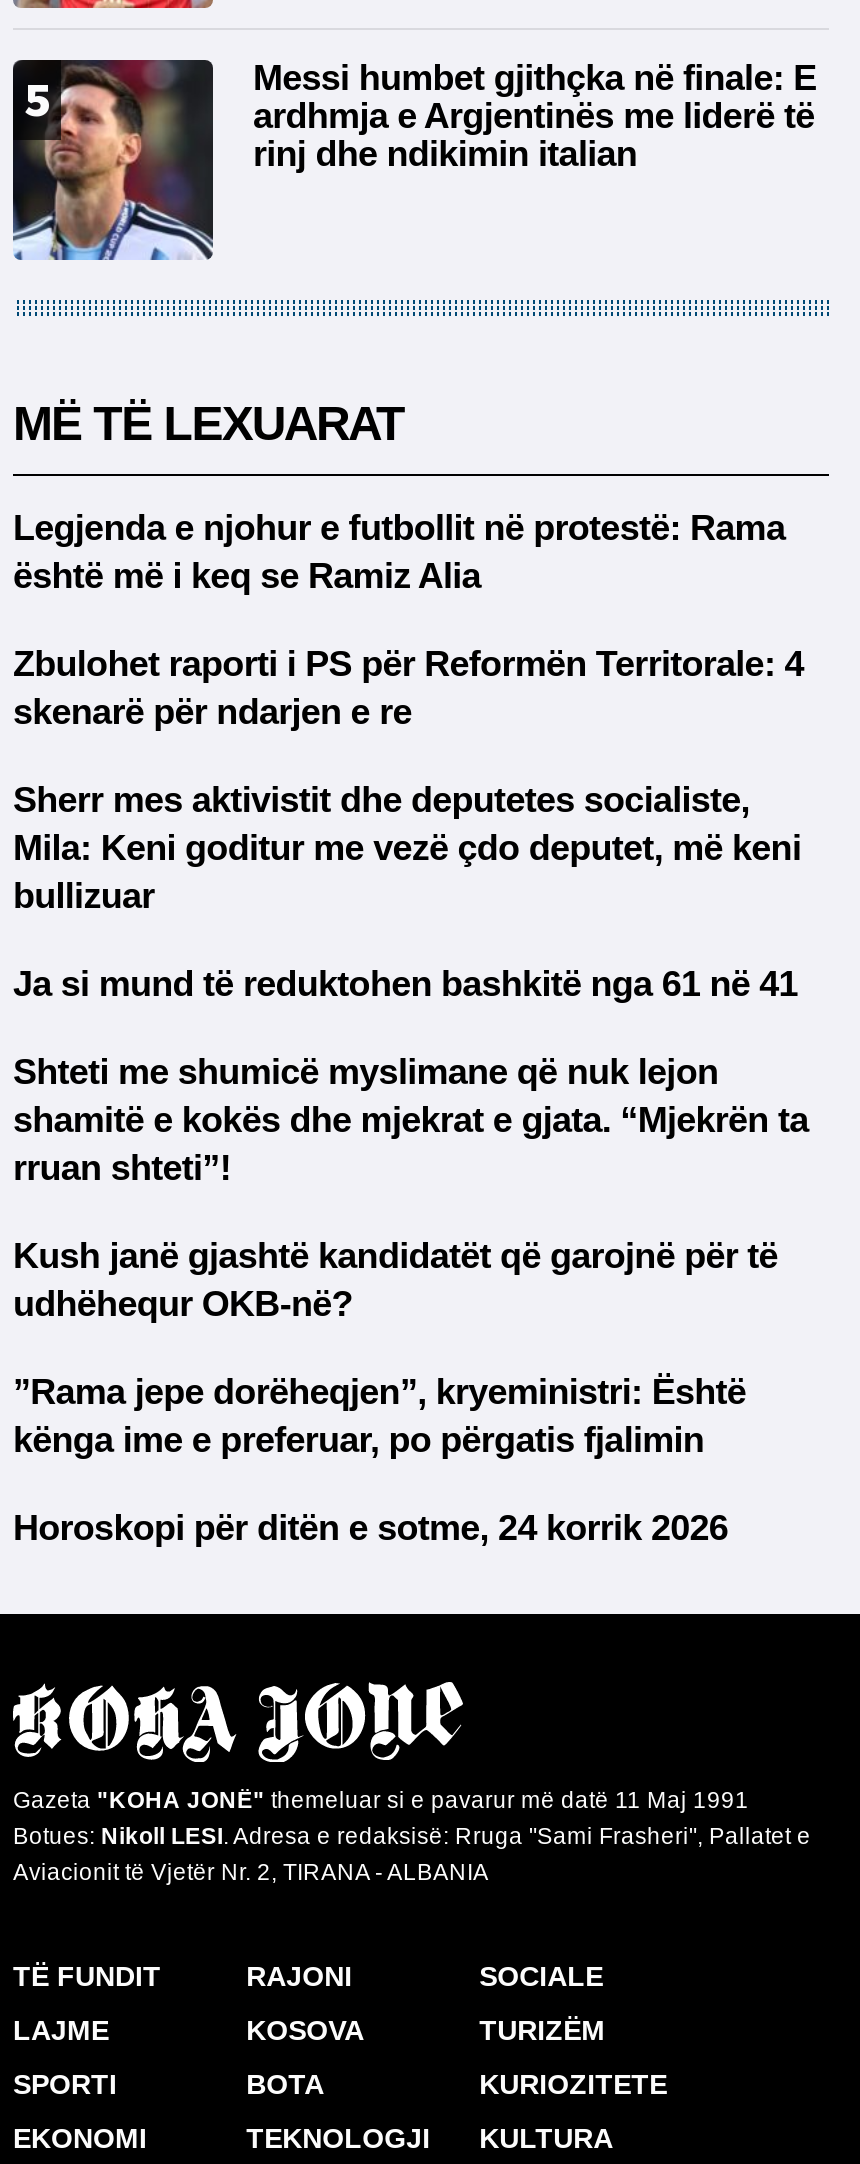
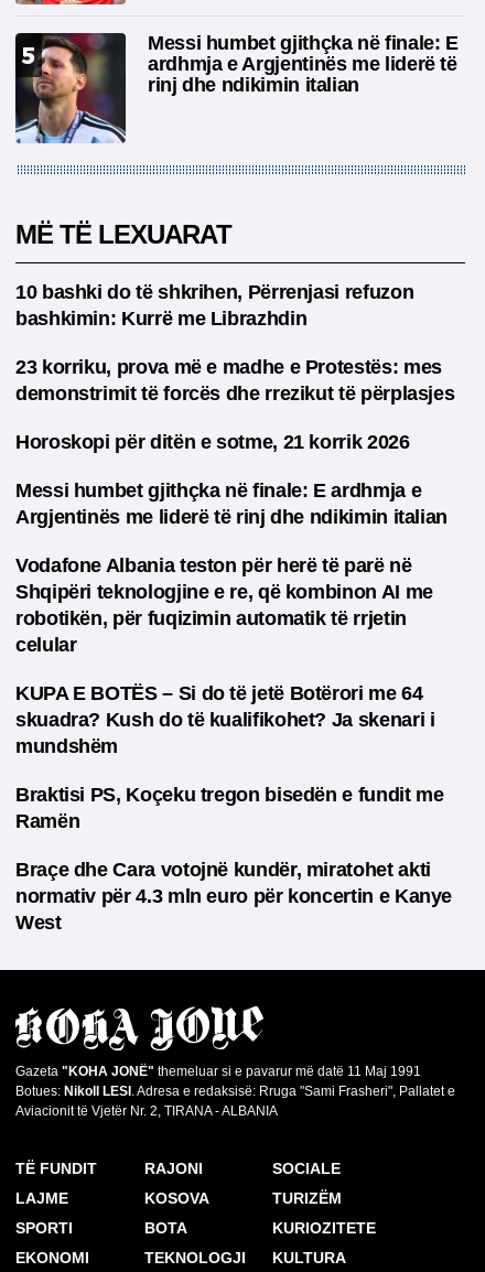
- Legjenda e njohur e futbollit në protestë: Rama
- është më i keq se Ramiz Alia
+ 10 bashki do të shkrihen, Përrenjasi refuzon
+ bashkimin: Kurrë me Librazhdin

- Zbulohet raporti i PS për Reformën Territorale: 4
- skenarë për ndarjen e re
+ 23 korriku, prova më e madhe e Protestës: mes
+ demonstrimit të forcës dhe rrezikut të përplasjes

- Sherr mes aktivistit dhe deputetes socialiste,
- Mila: Keni goditur me vezë çdo deputet, më keni
- bullizuar
+ Horoskopi për ditën e sotme, 21 korrik 2026

- Ja si mund të reduktohen bashkitë nga 61 në 41
+ Messi humbet gjithçka në finale: E ardhmja e
+ Argjentinës me liderë të rinj dhe ndikimin italian

- Shteti me shumicë myslimane që nuk lejon
- shamitë e kokës dhe mjekrat e gjata. “Mjekrën ta
- rruan shteti”!
+ Vodafone Albania teston për herë të parë në
+ Shqipëri teknologjine e re, që kombinon AI me
+ robotikën, për fuqizimin automatik të rrjetin
+ celular

- Kush janë gjashtë kandidatët që garojnë për të
- udhëhequr OKB-në?
+ KUPA E BOTËS – Si do të jetë Botërori me 64
+ skuadra? Kush do të kualifikohet? Ja skenari i
+ mundshëm

- ”Rama jepe dorëheqjen”, kryeministri: Është
- kënga ime e preferuar, po përgatis fjalimin
+ Braktisi PS, Koçeku tregon bisedën e fundit me
+ Ramën

- Horoskopi për ditën e sotme, 24 korrik 2026
+ Braçe dhe Cara votojnë kundër, miratohet akti
+ normativ për 4.3 mln euro për koncertin e Kanye
+ West
